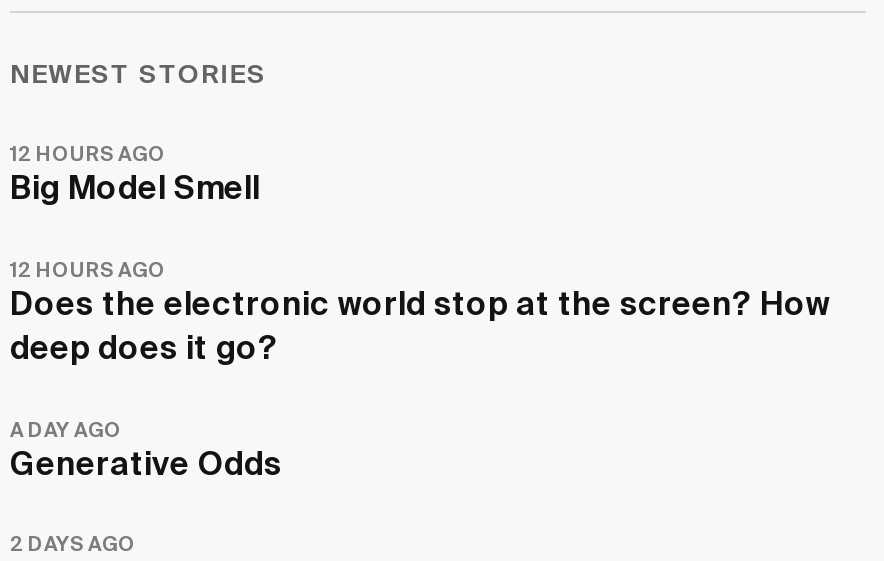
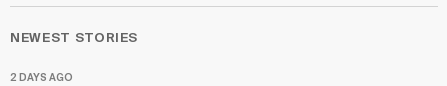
- 12 HOURS AGO
- Big Model Smell
- 12 HOURS AGO
- Does the electronic world stop at the screen? How
- deep does it go?
- A DAY AGO
- Generative Odds
